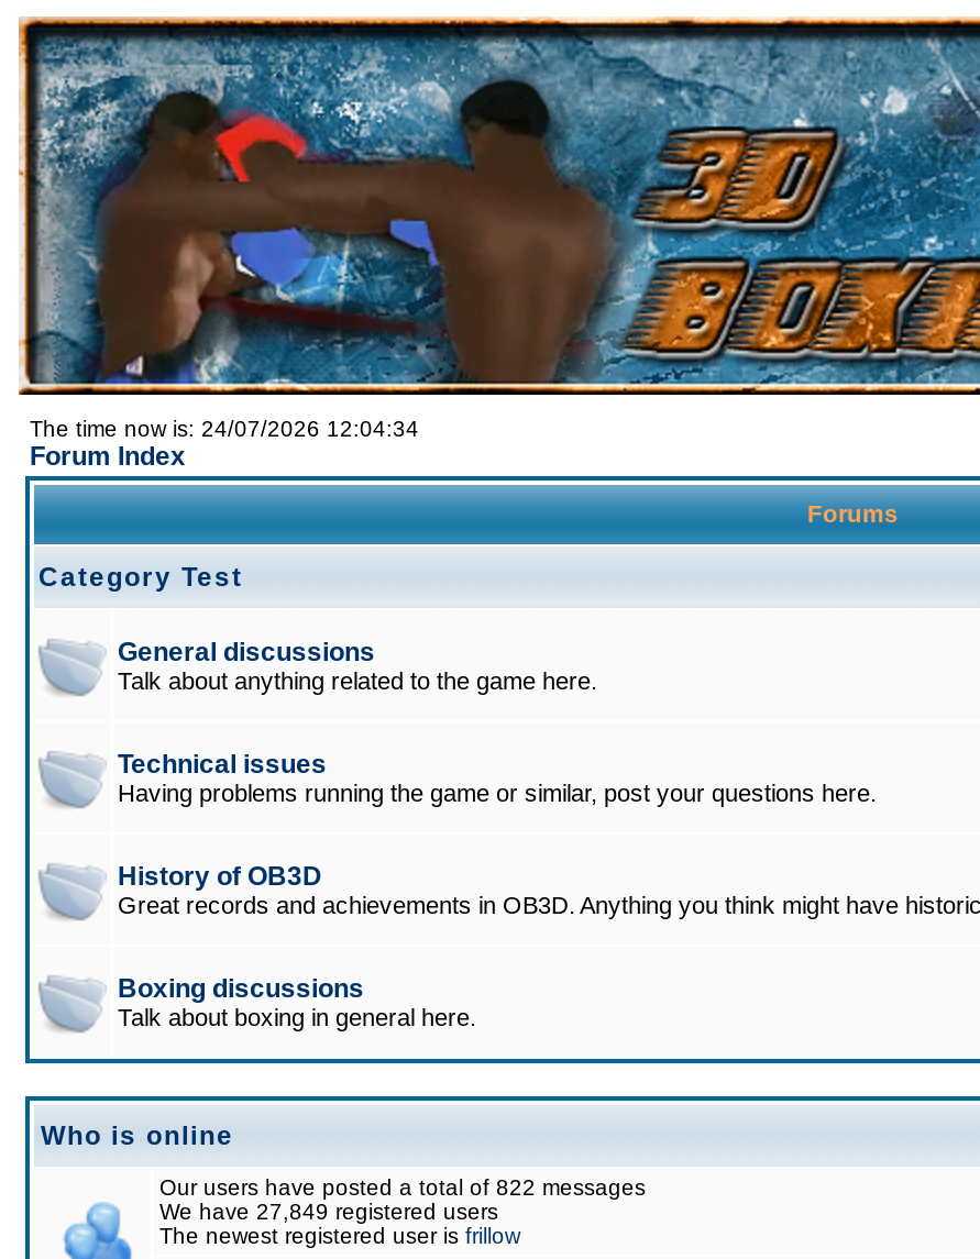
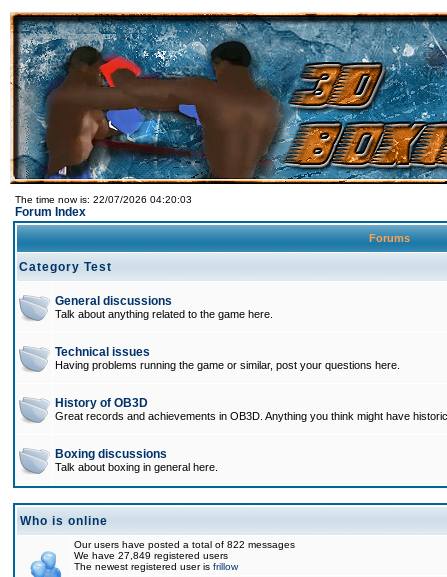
- The time now is: 24/07/2026 12:04:34
+ The time now is: 22/07/2026 04:20:03
